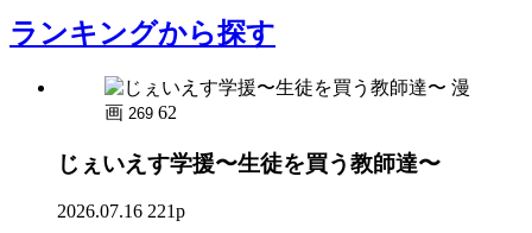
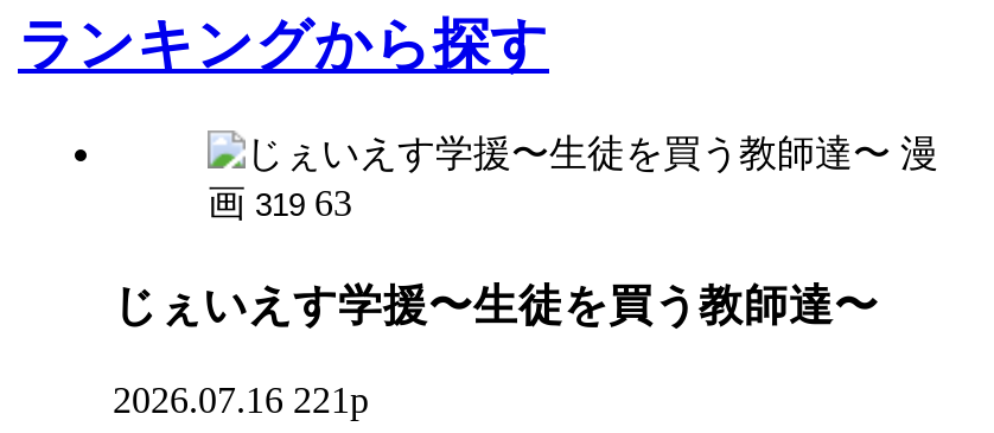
- 画 269 62
+ 画 319 63
